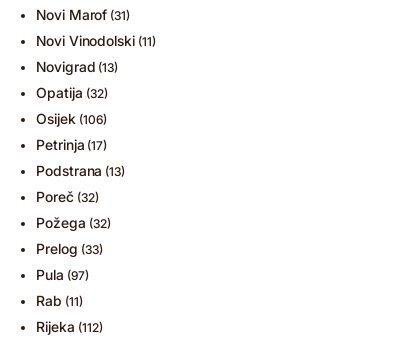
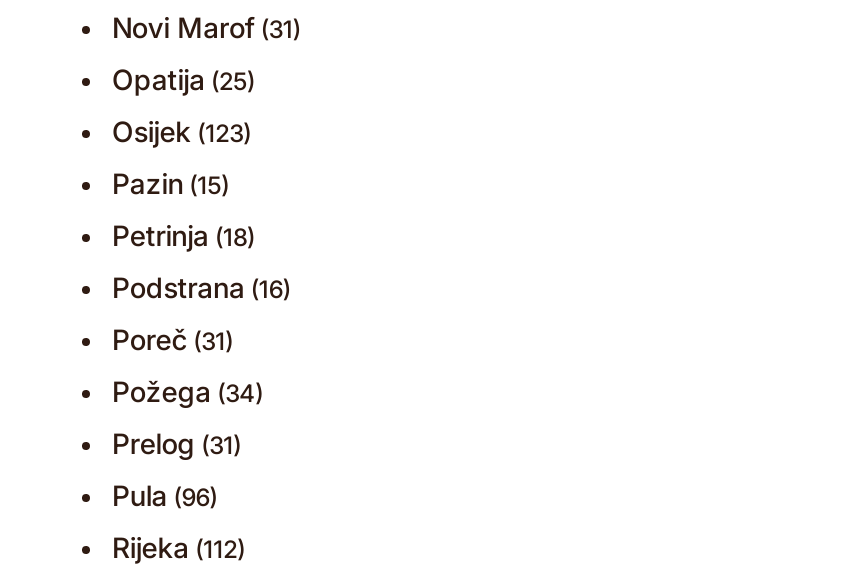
- Novi Vinodolski (11)
- Novigrad (13)
- Opatija (32)
- Osijek (106)
- Petrinja (17)
- Podstrana (13)
- Poreč (32)
- Požega (32)
- Prelog (33)
- Pula (97)
- Rab (11)
+ Opatija (25)
+ Osijek (123)
+ Pazin (15)
+ Petrinja (18)
+ Podstrana (16)
+ Poreč (31)
+ Požega (34)
+ Prelog (31)
+ Pula (96)
